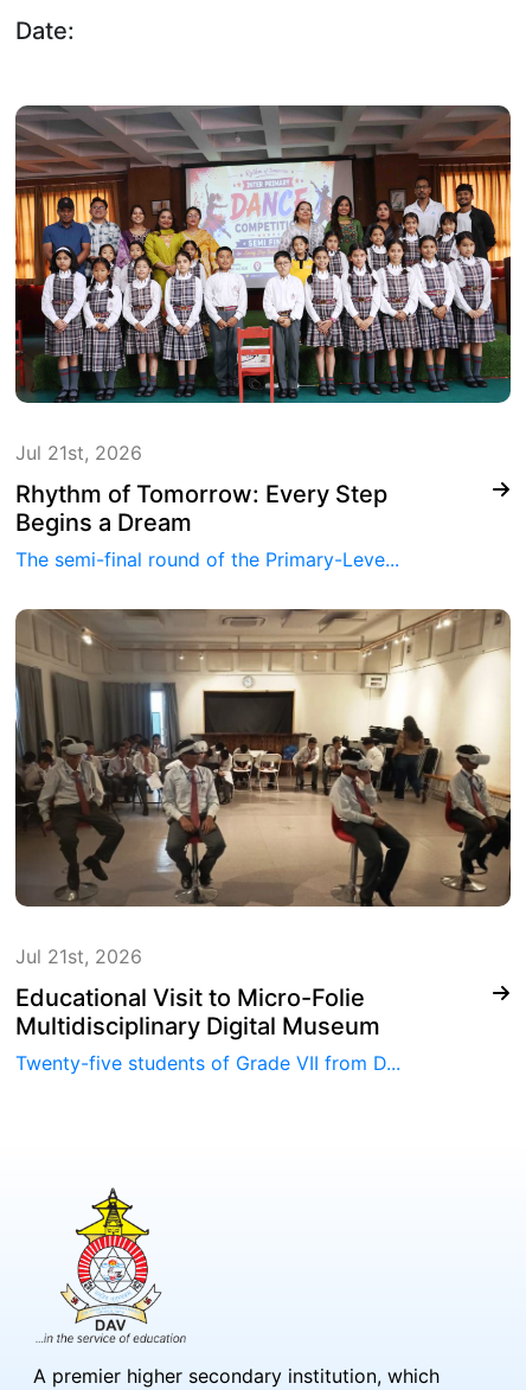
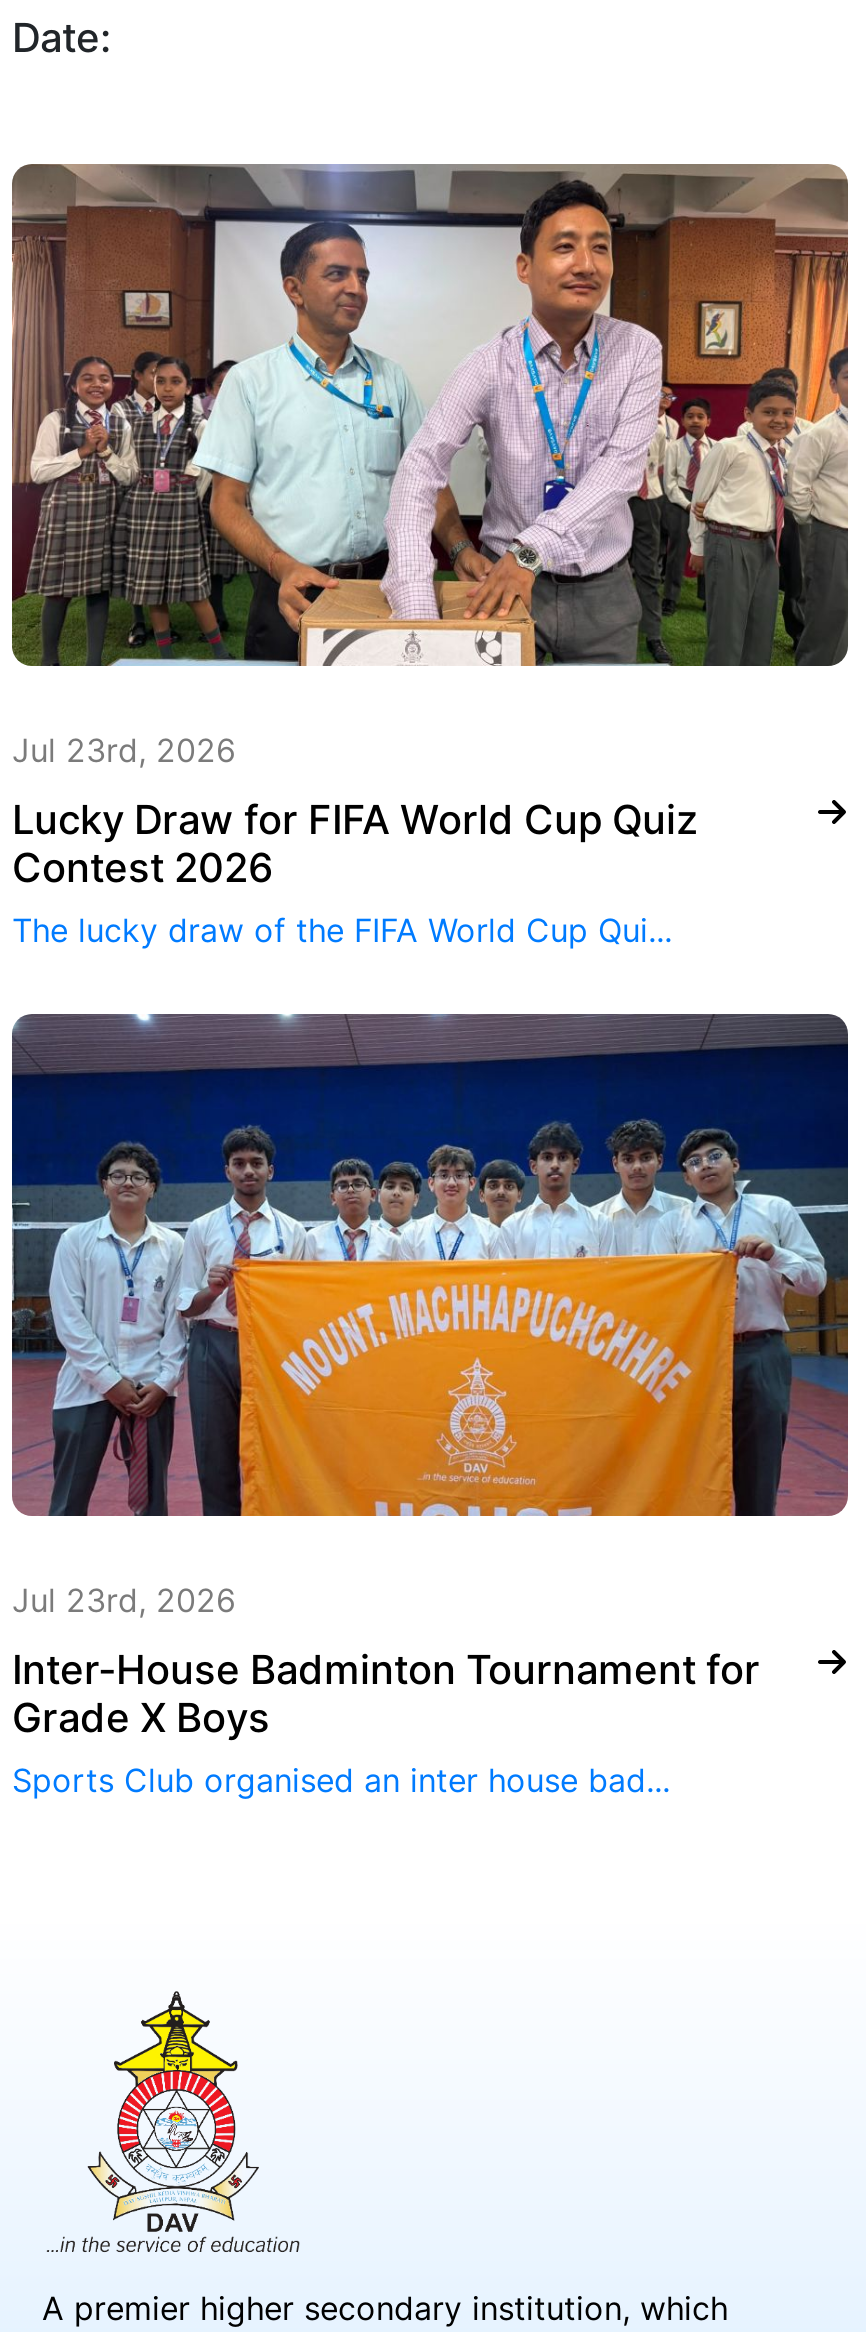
- [image]
- Jul 21st, 2026
+ [image]
+ Jul 23rd, 2026

- Rhythm of Tomorrow: Every Step
- Begins a Dream
- The semi-final round of the Primary-Leve...
+ Lucky Draw for FIFA World Cup Quiz
+ Contest 2026
+ The lucky draw of the FIFA World Cup Qui...

- [image]
- Jul 21st, 2026
+ [image]
+ Jul 23rd, 2026

- Educational Visit to Micro-Folie
- Multidisciplinary Digital Museum
- Twenty-five students of Grade VII from D...
+ Inter-House Badminton Tournament for
+ Grade X Boys
+ Sports Club organised an inter house bad...
